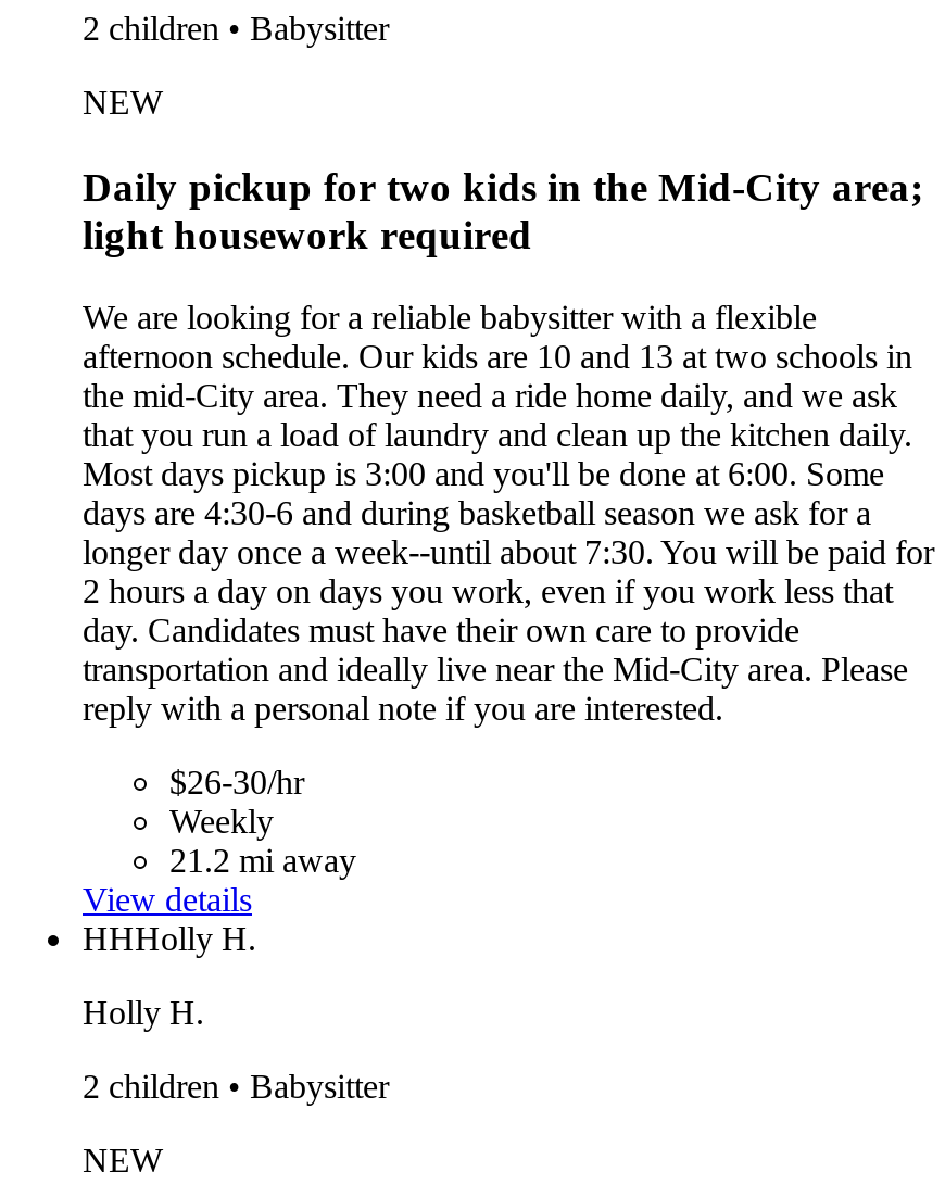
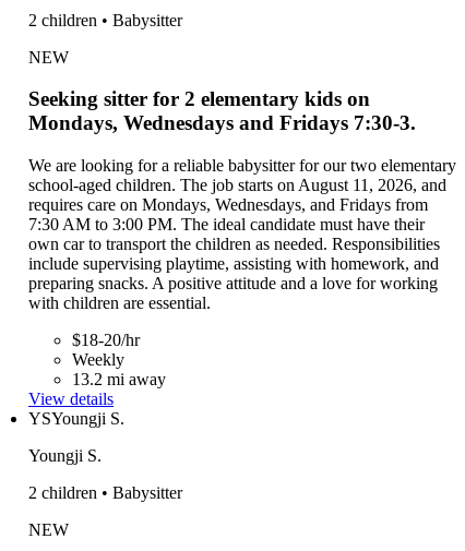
- Daily pickup for two kids in the Mid-City area;
- light housework required
+ Seeking sitter for 2 elementary kids on
+ Mondays, Wednesdays and Fridays 7:30-3.

- We are looking for a reliable babysitter with a flexible
- afternoon schedule. Our kids are 10 and 13 at two schools in
- the mid-City area. They need a ride home daily, and we ask
- that you run a load of laundry and clean up the kitchen daily.
- Most days pickup is 3:00 and you'll be done at 6:00. Some
- days are 4:30-6 and during basketball season we ask for a
- longer day once a week--until about 7:30. You will be paid for
- 2 hours a day on days you work, even if you work less that
- day. Candidates must have their own care to provide
- transportation and ideally live near the Mid-City area. Please
- reply with a personal note if you are interested.
+ We are looking for a reliable babysitter for our two elementary
+ school-aged children. The job starts on August 11, 2026, and
+ requires care on Mondays, Wednesdays, and Fridays from
+ 7:30 AM to 3:00 PM. The ideal candidate must have their
+ own car to transport the children as needed. Responsibilities
+ include supervising playtime, assisting with homework, and
+ preparing snacks. A positive attitude and a love for working
+ with children are essential.

- $26-30/hr
+ $18-20/hr

- 21.2 mi away
+ 13.2 mi away

- HHHolly H.
+ YSYoungji S.

- Holly H.
+ Youngji S.
